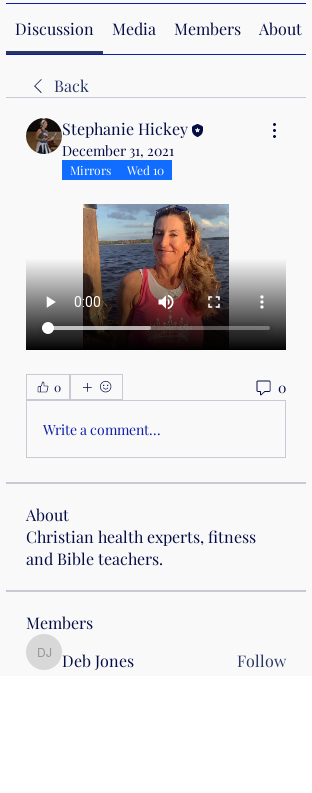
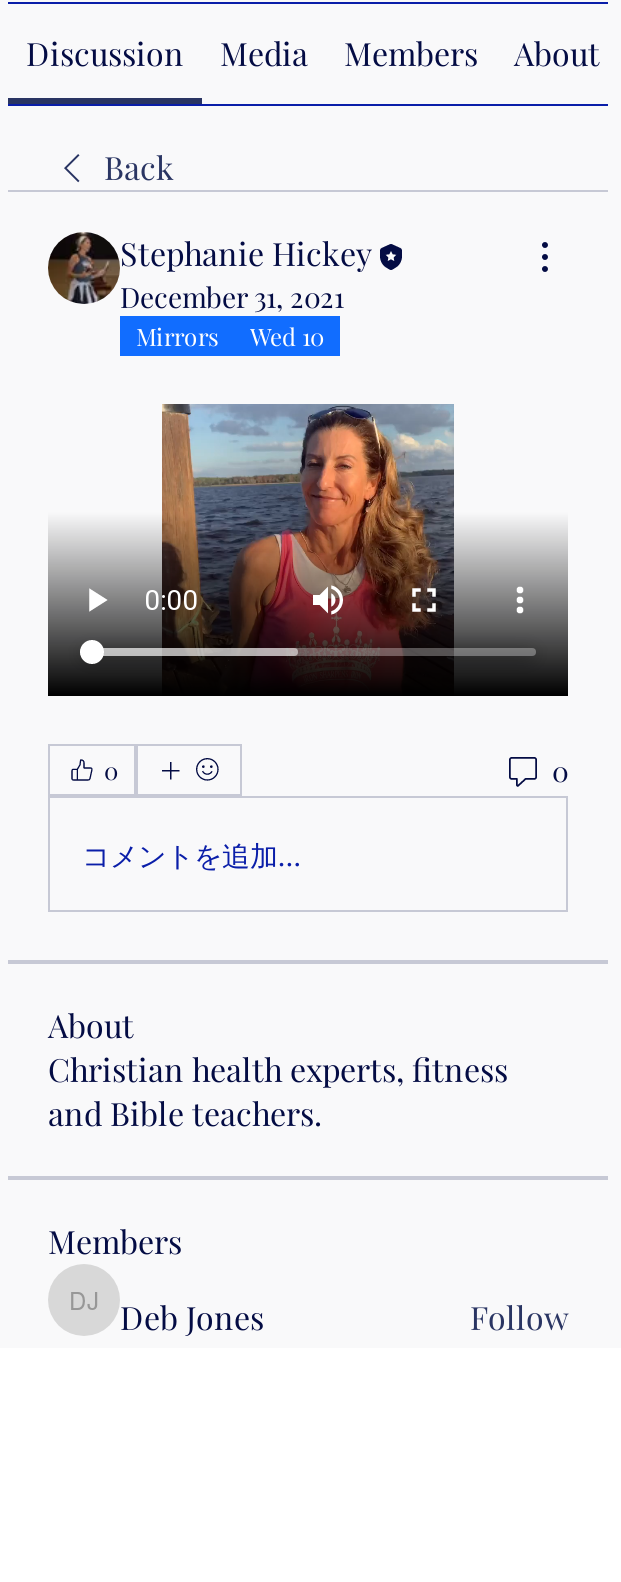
- Write a comment...
+ コメントを追加…
